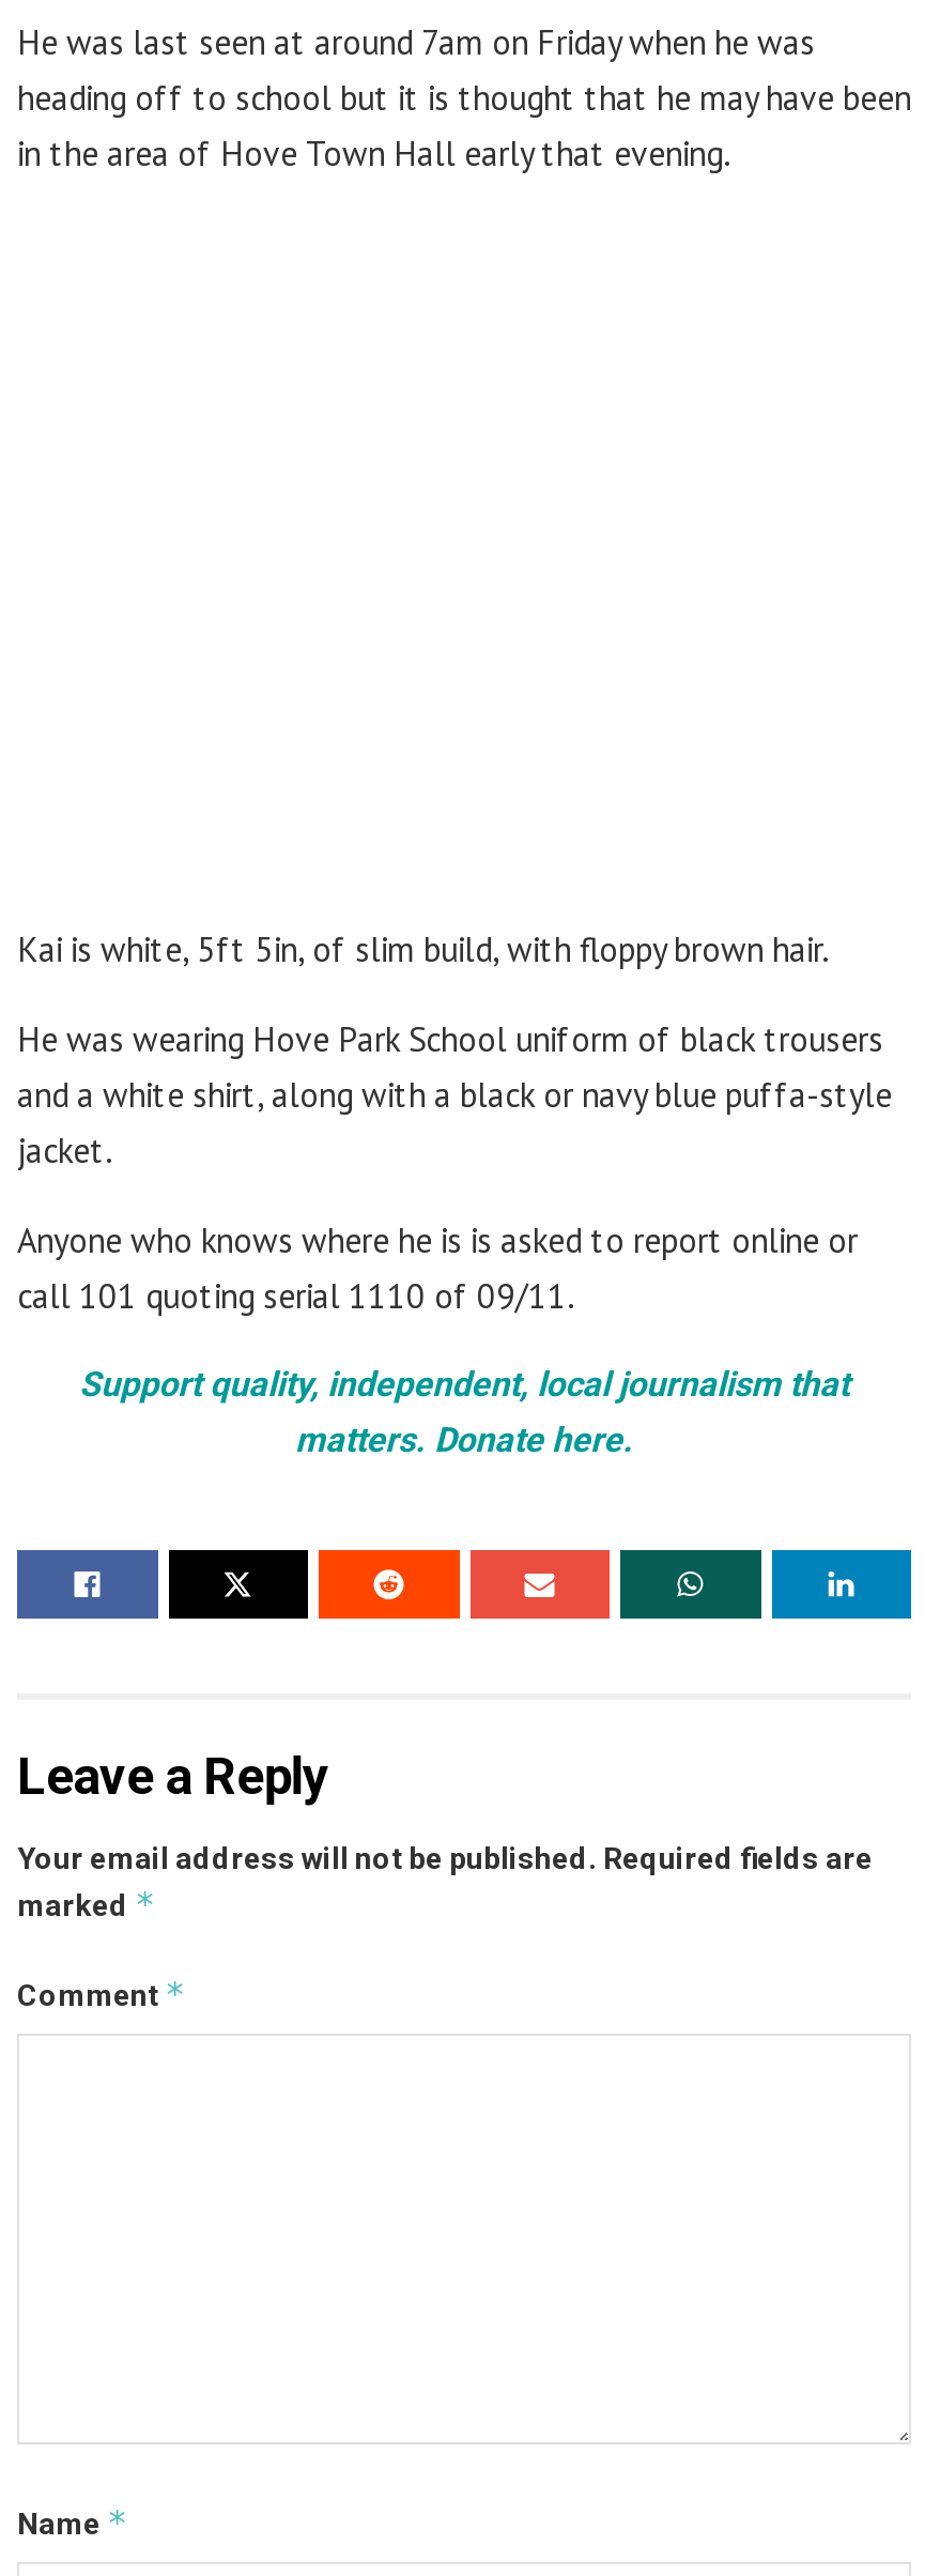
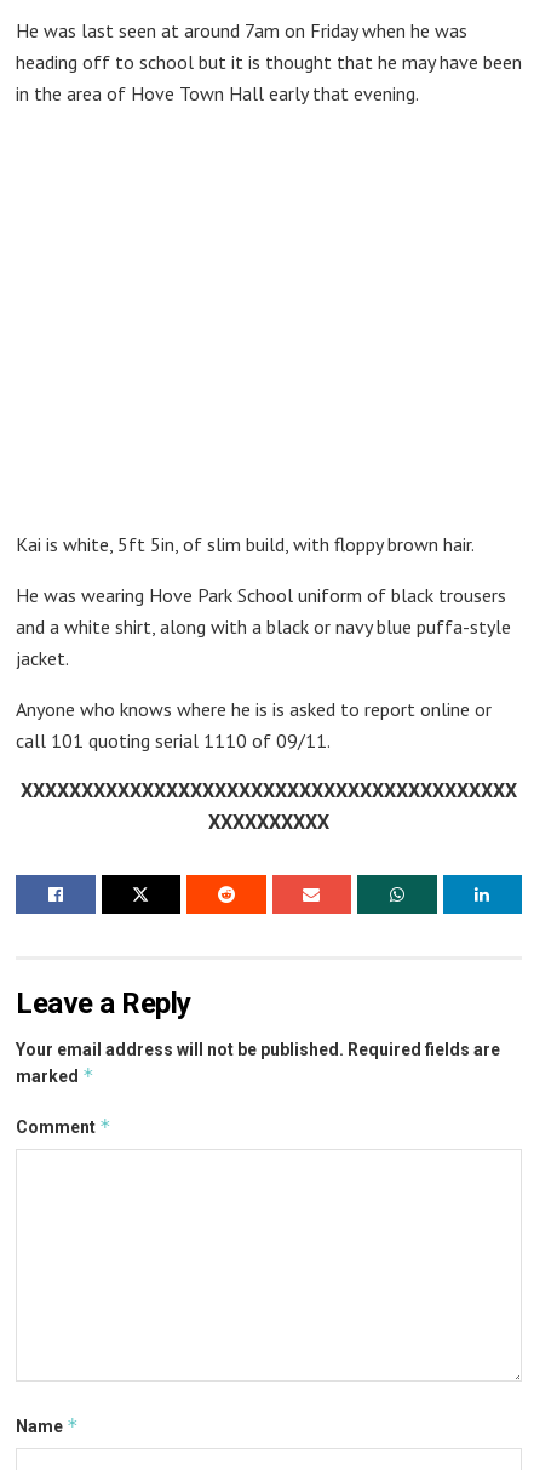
- Support quality, independent, local journalism that
- matters. Donate here.
+ XXXXXXXXXXXXXXXXXXXXXXXXXXXXXXXXXXXXXXXXX
+ XXXXXXXXXX
